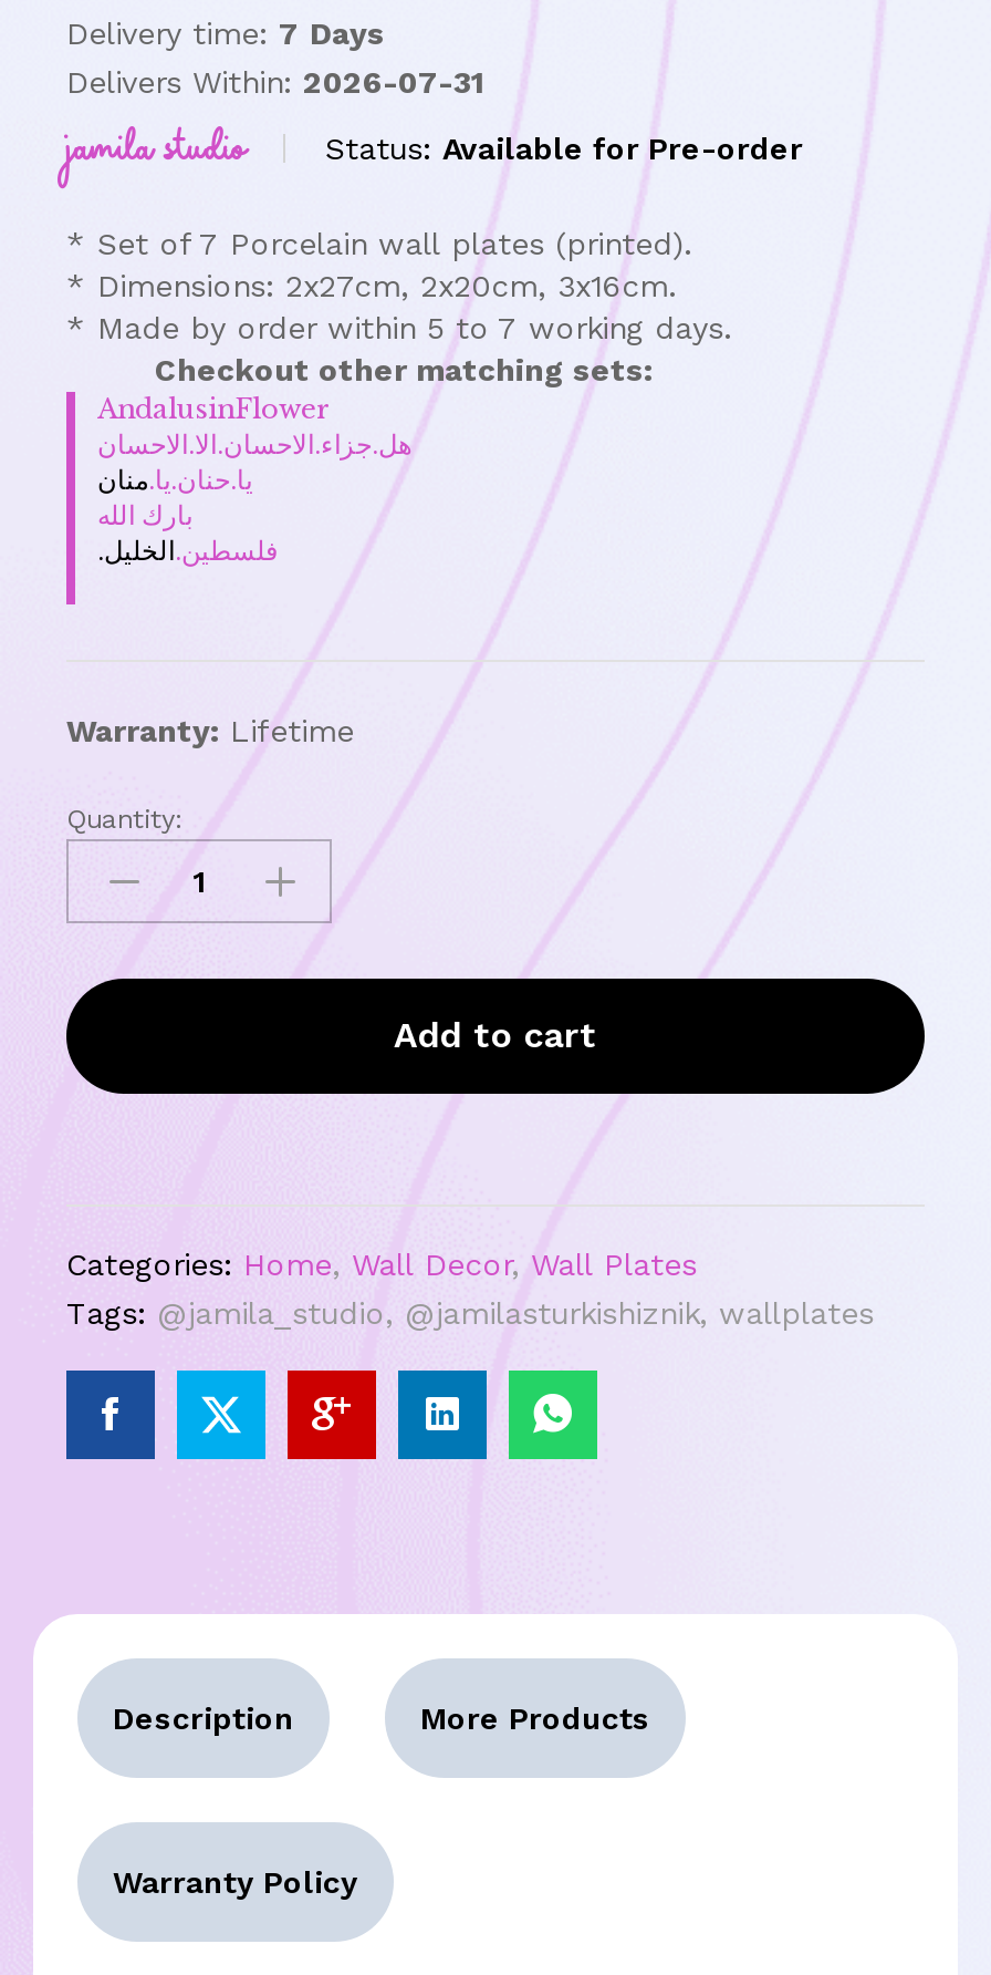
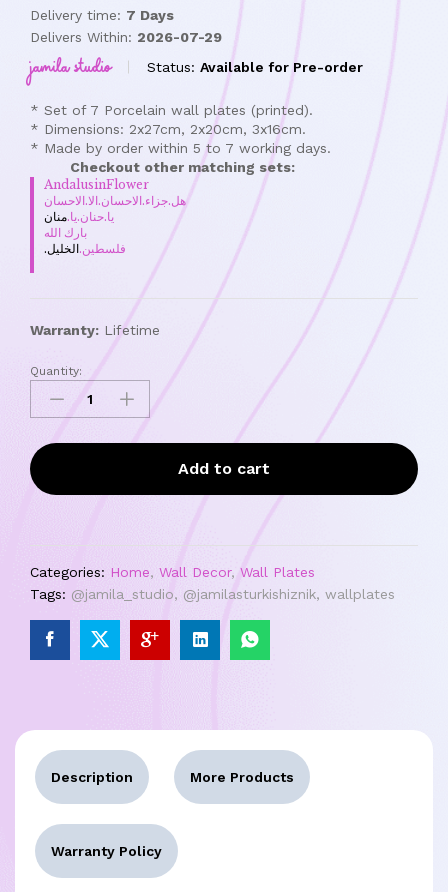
- Delivers Within: 2026-07-31
+ Delivers Within: 2026-07-29
